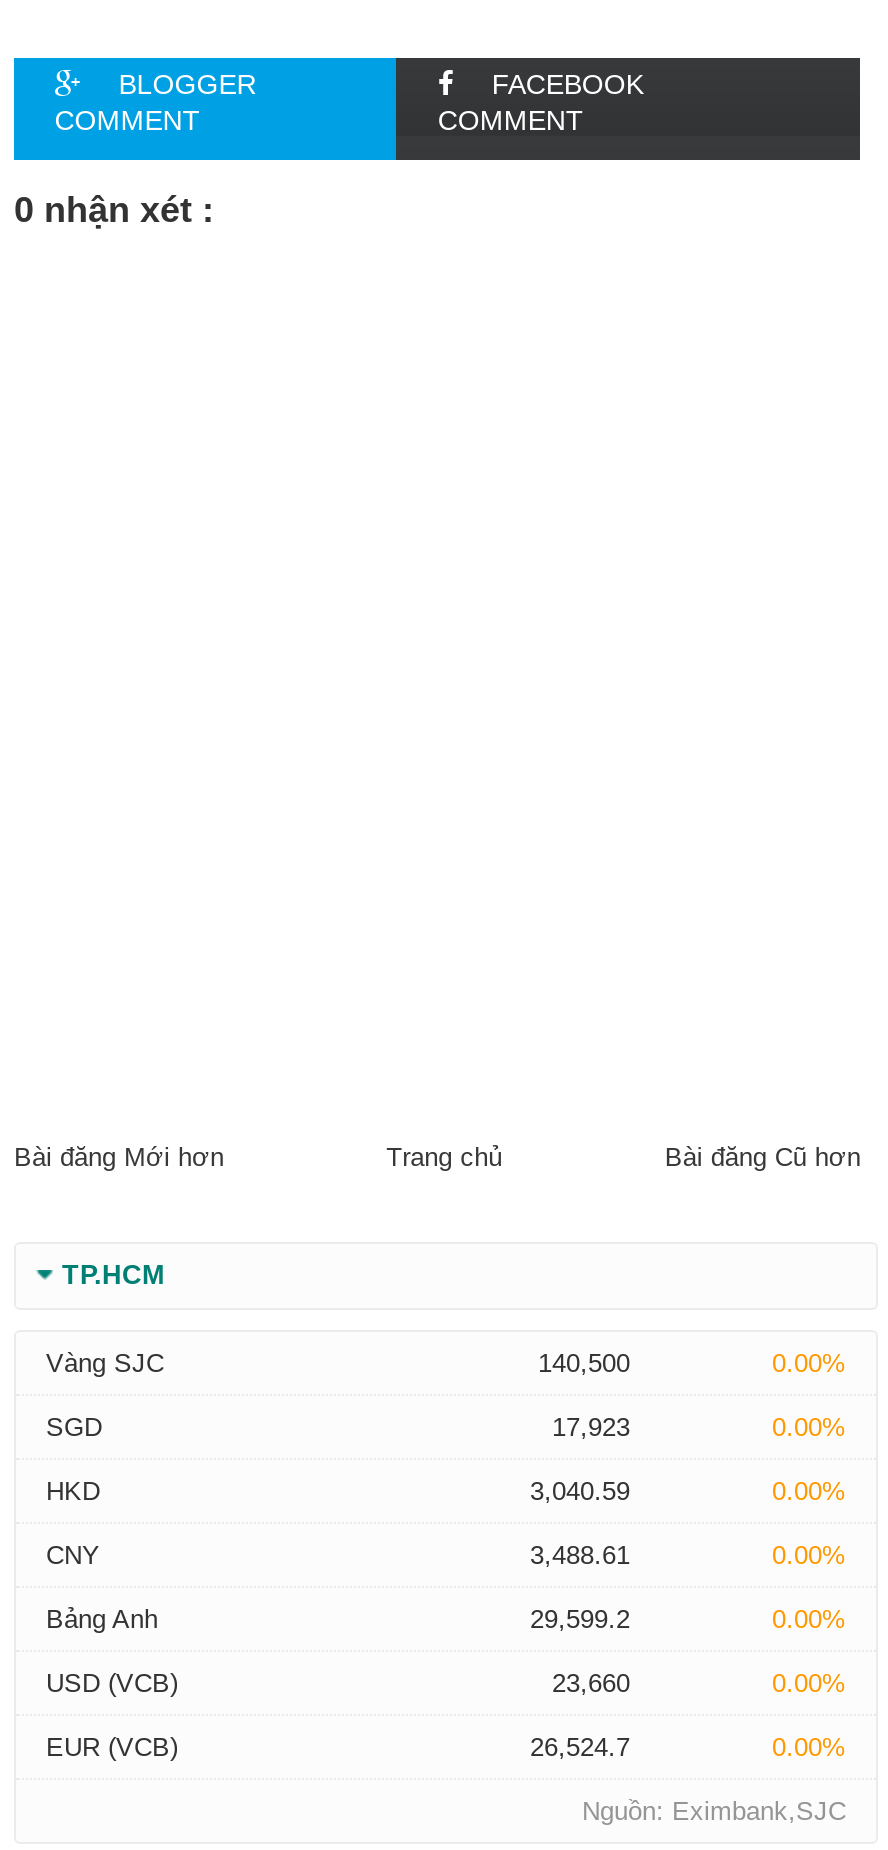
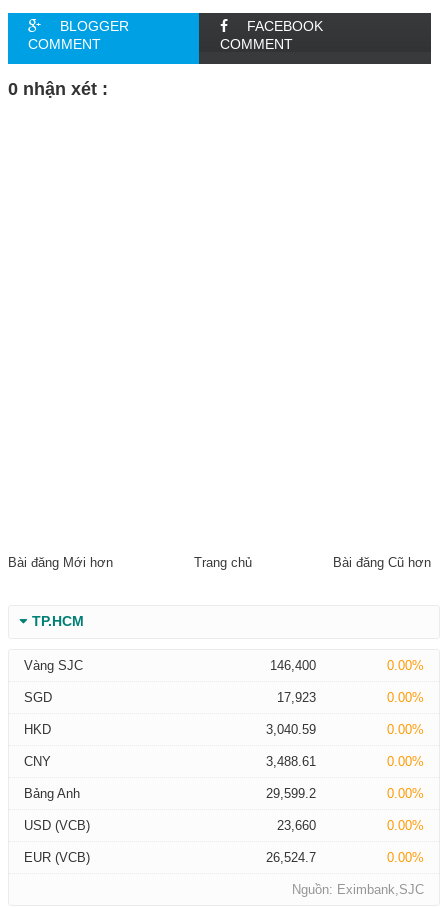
- 140,500
+ 146,400
